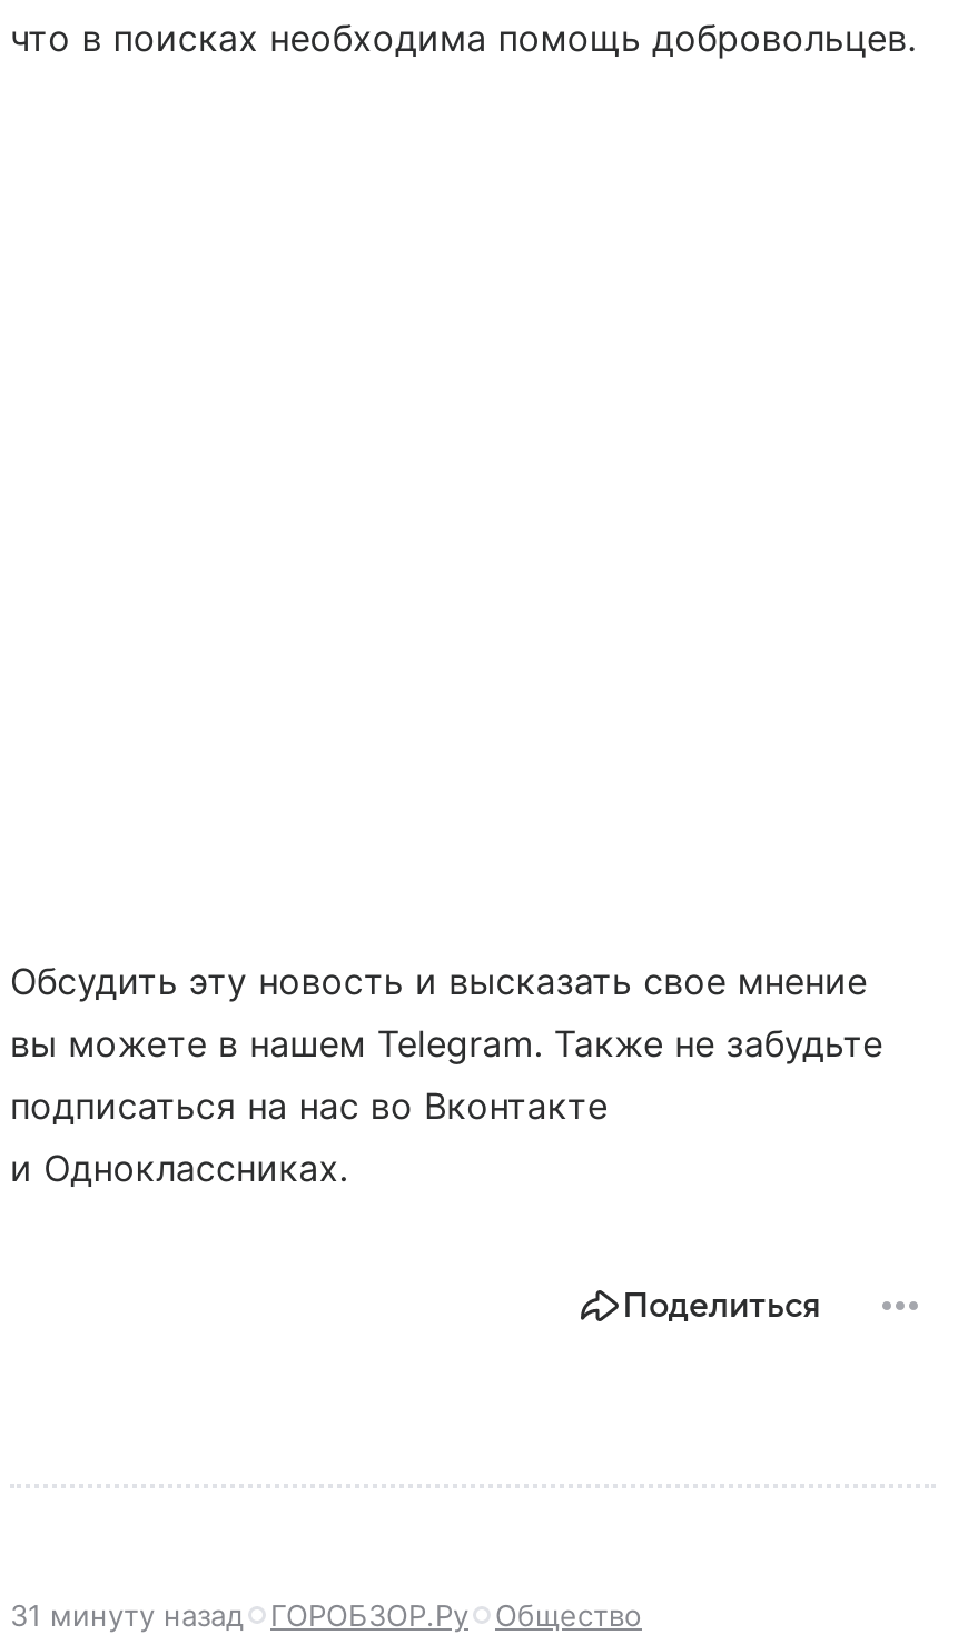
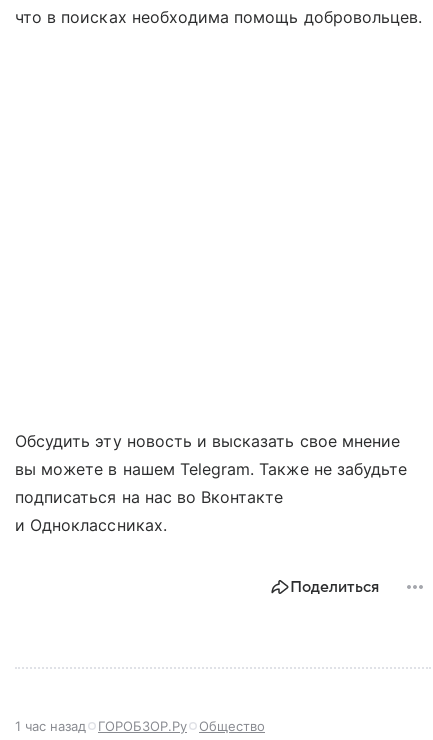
- 31 минуту назад ГОРОБЗОР.Ру Общество
+ 1 час назад ГОРОБЗОР.Ру Общество
